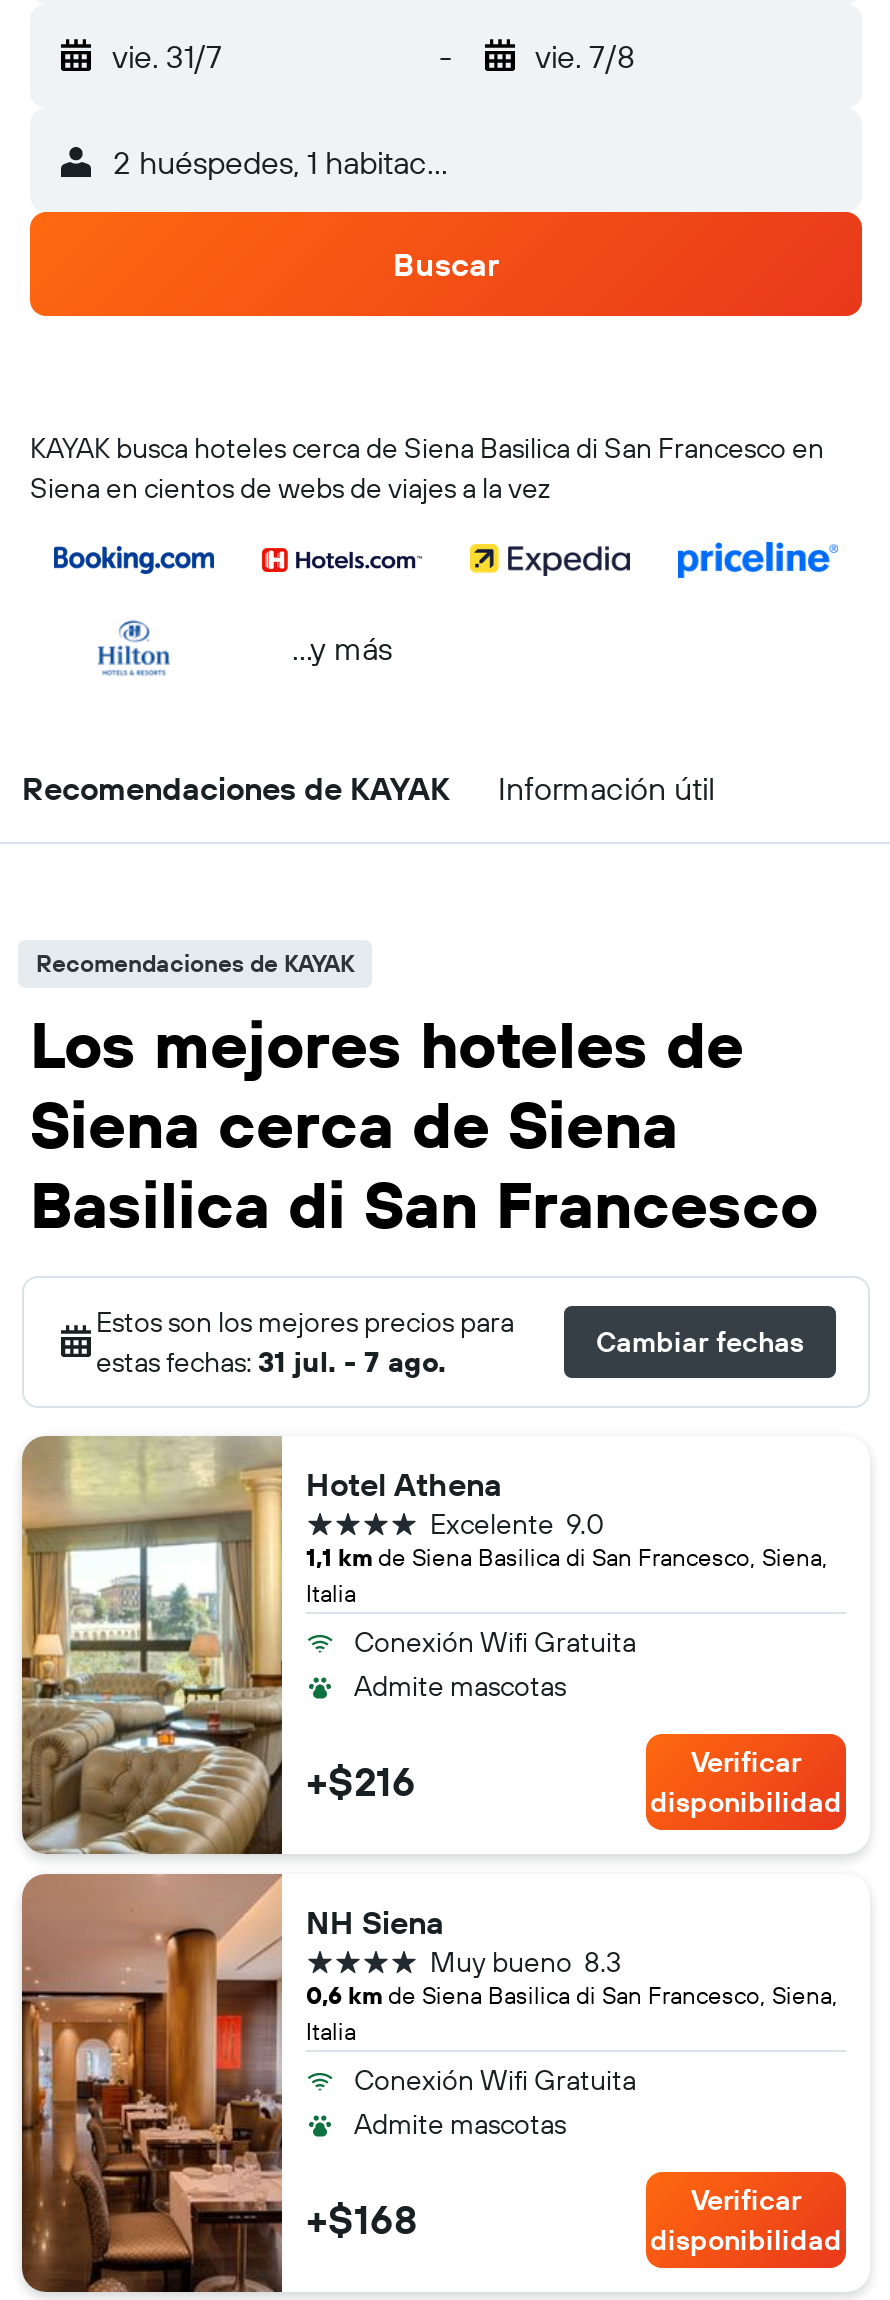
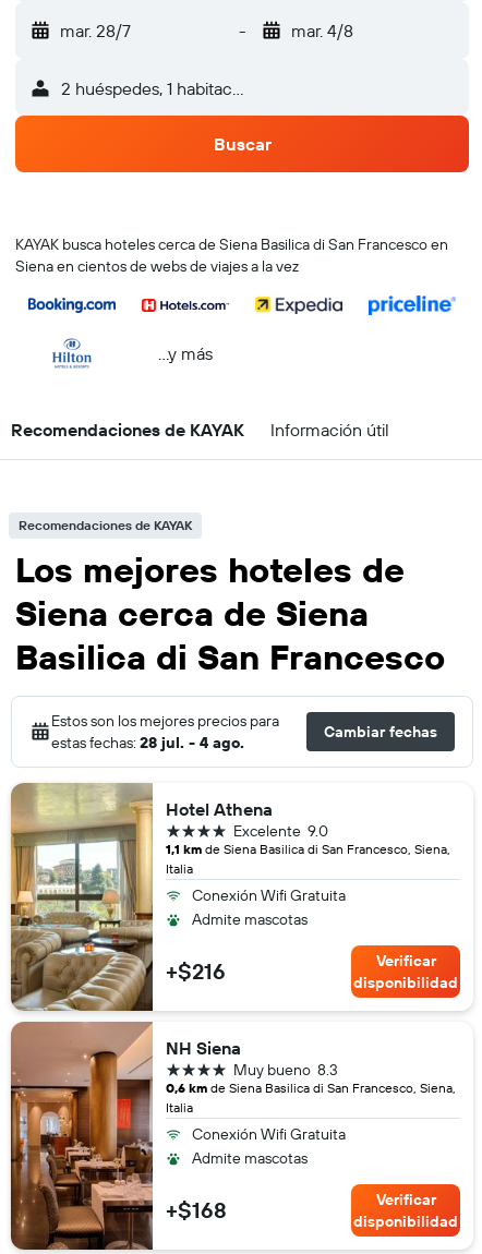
- vie. 31/7
+ mar. 28/7

- vie. 7/8
+ mar. 4/8

- estas fechas: 31 jul. - 7 ago.
+ estas fechas: 28 jul. - 4 ago.
